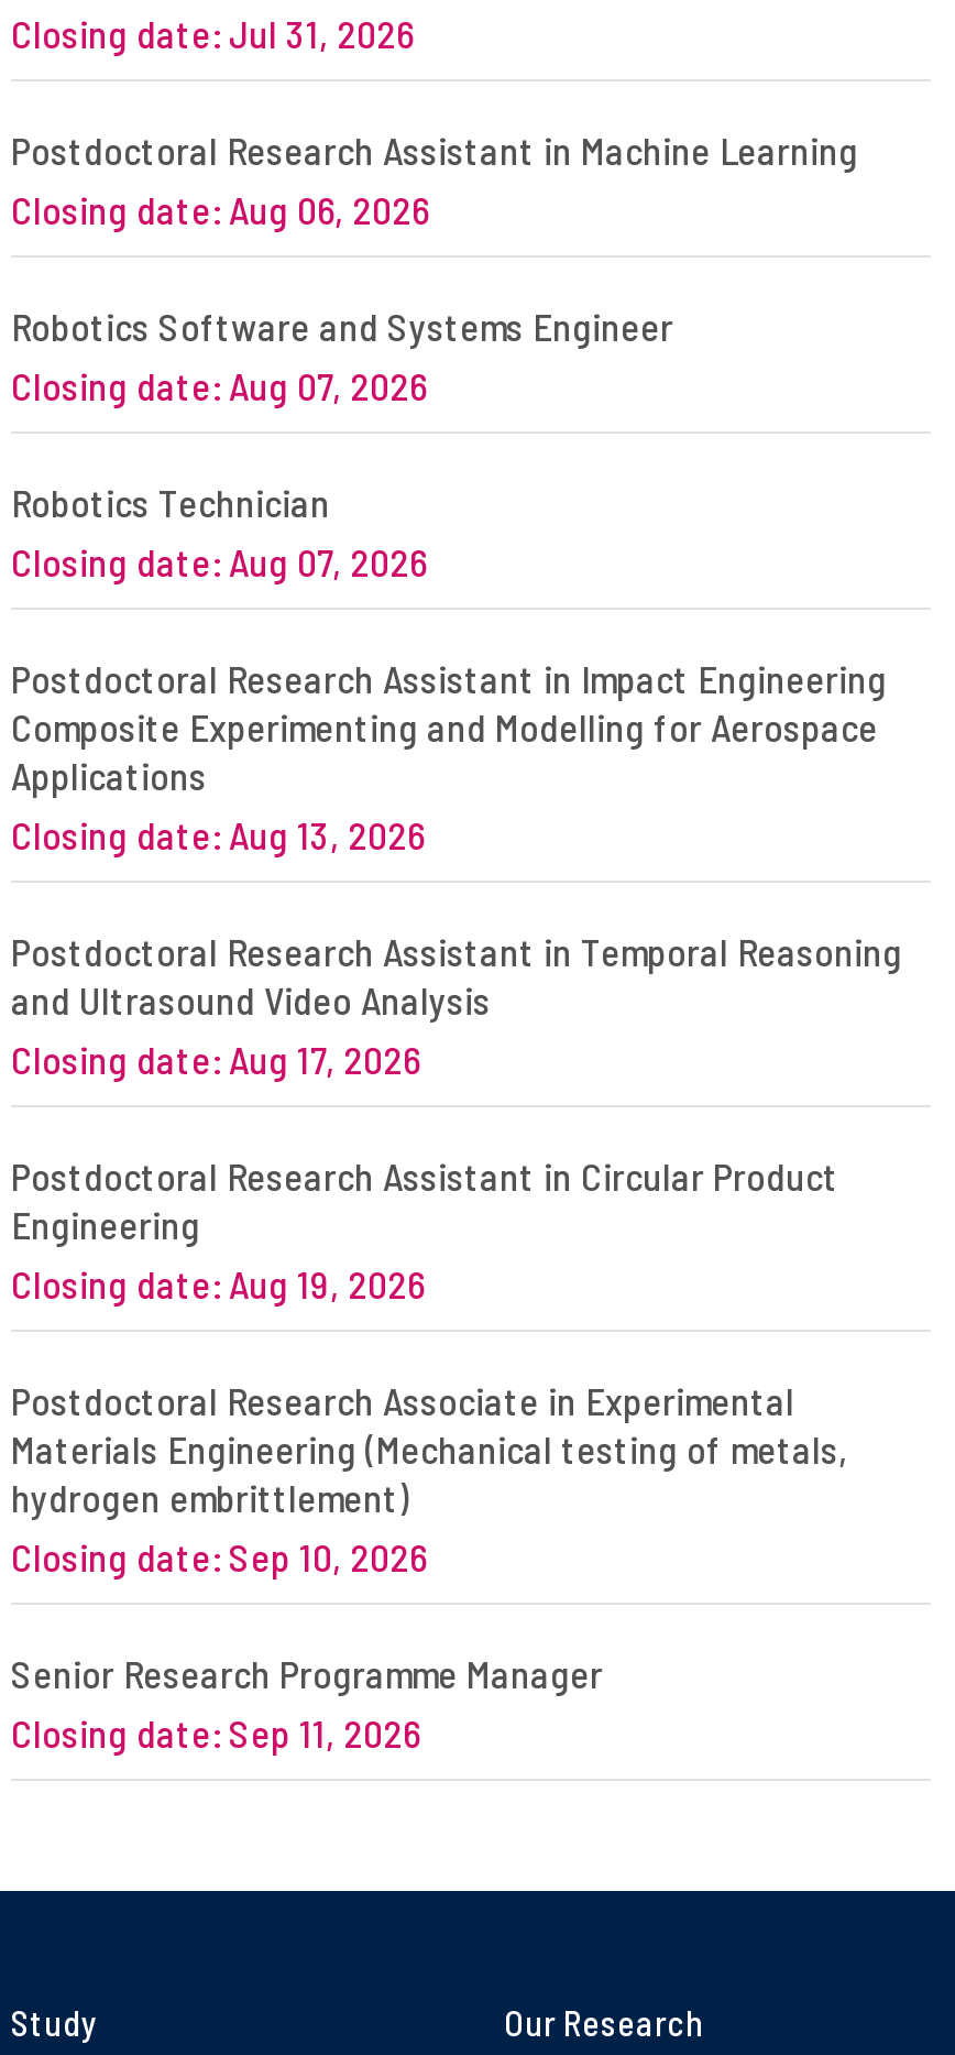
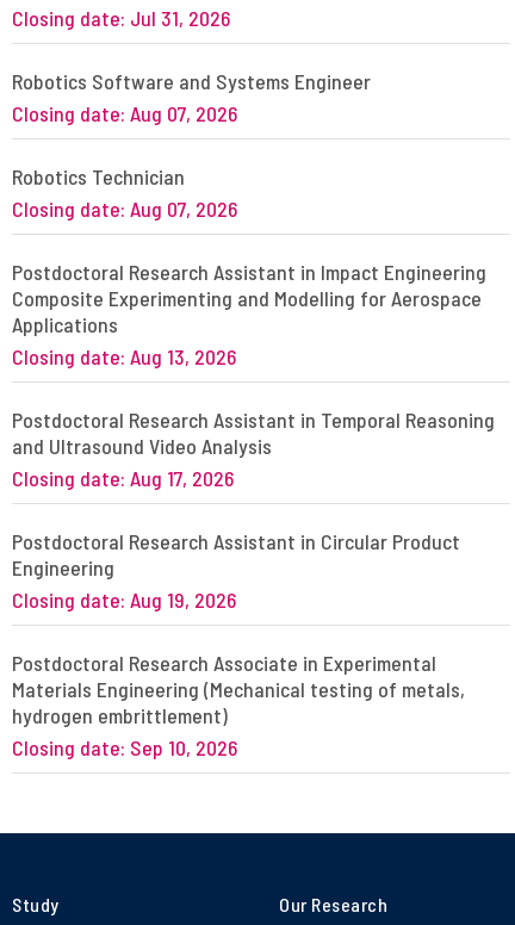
- Postdoctoral Research Assistant in Machine Learning
- Closing date: Aug 06, 2026

- Senior Research Programme Manager
- Closing date: Sep 11, 2026
